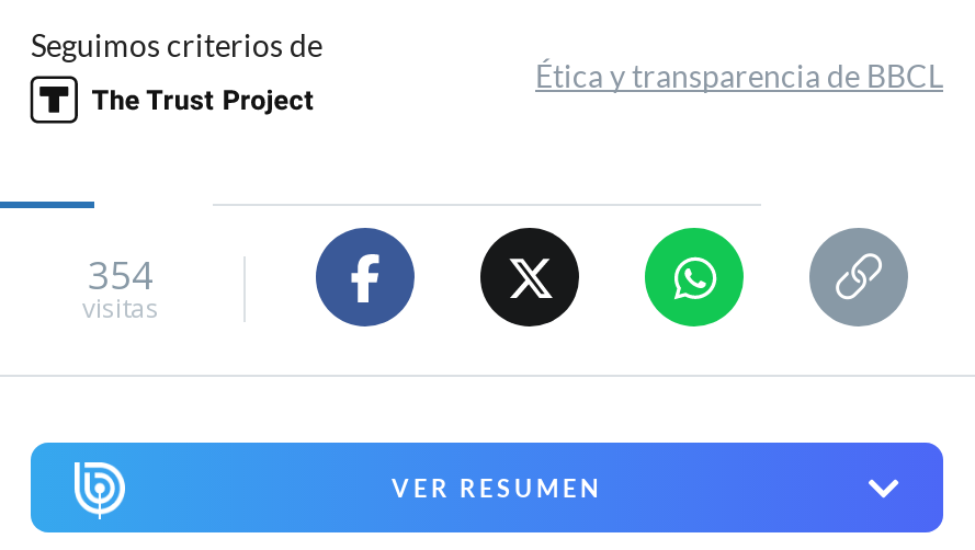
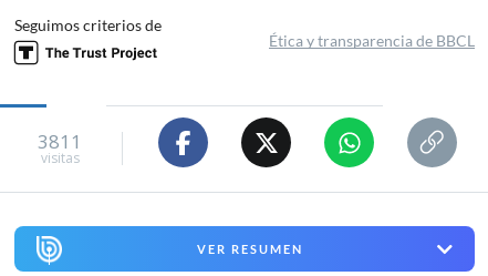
- 354
+ 3811
